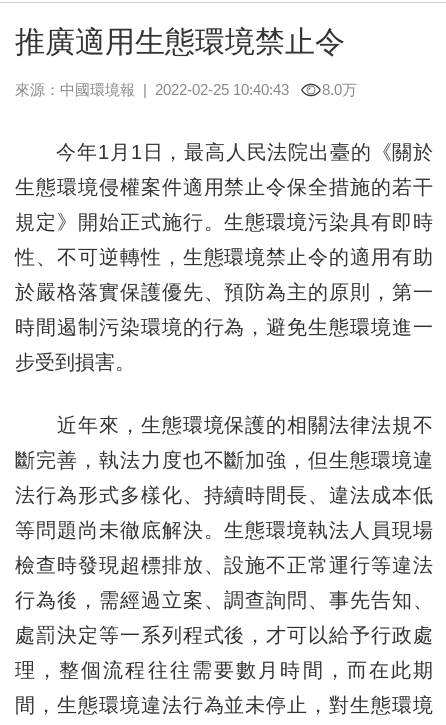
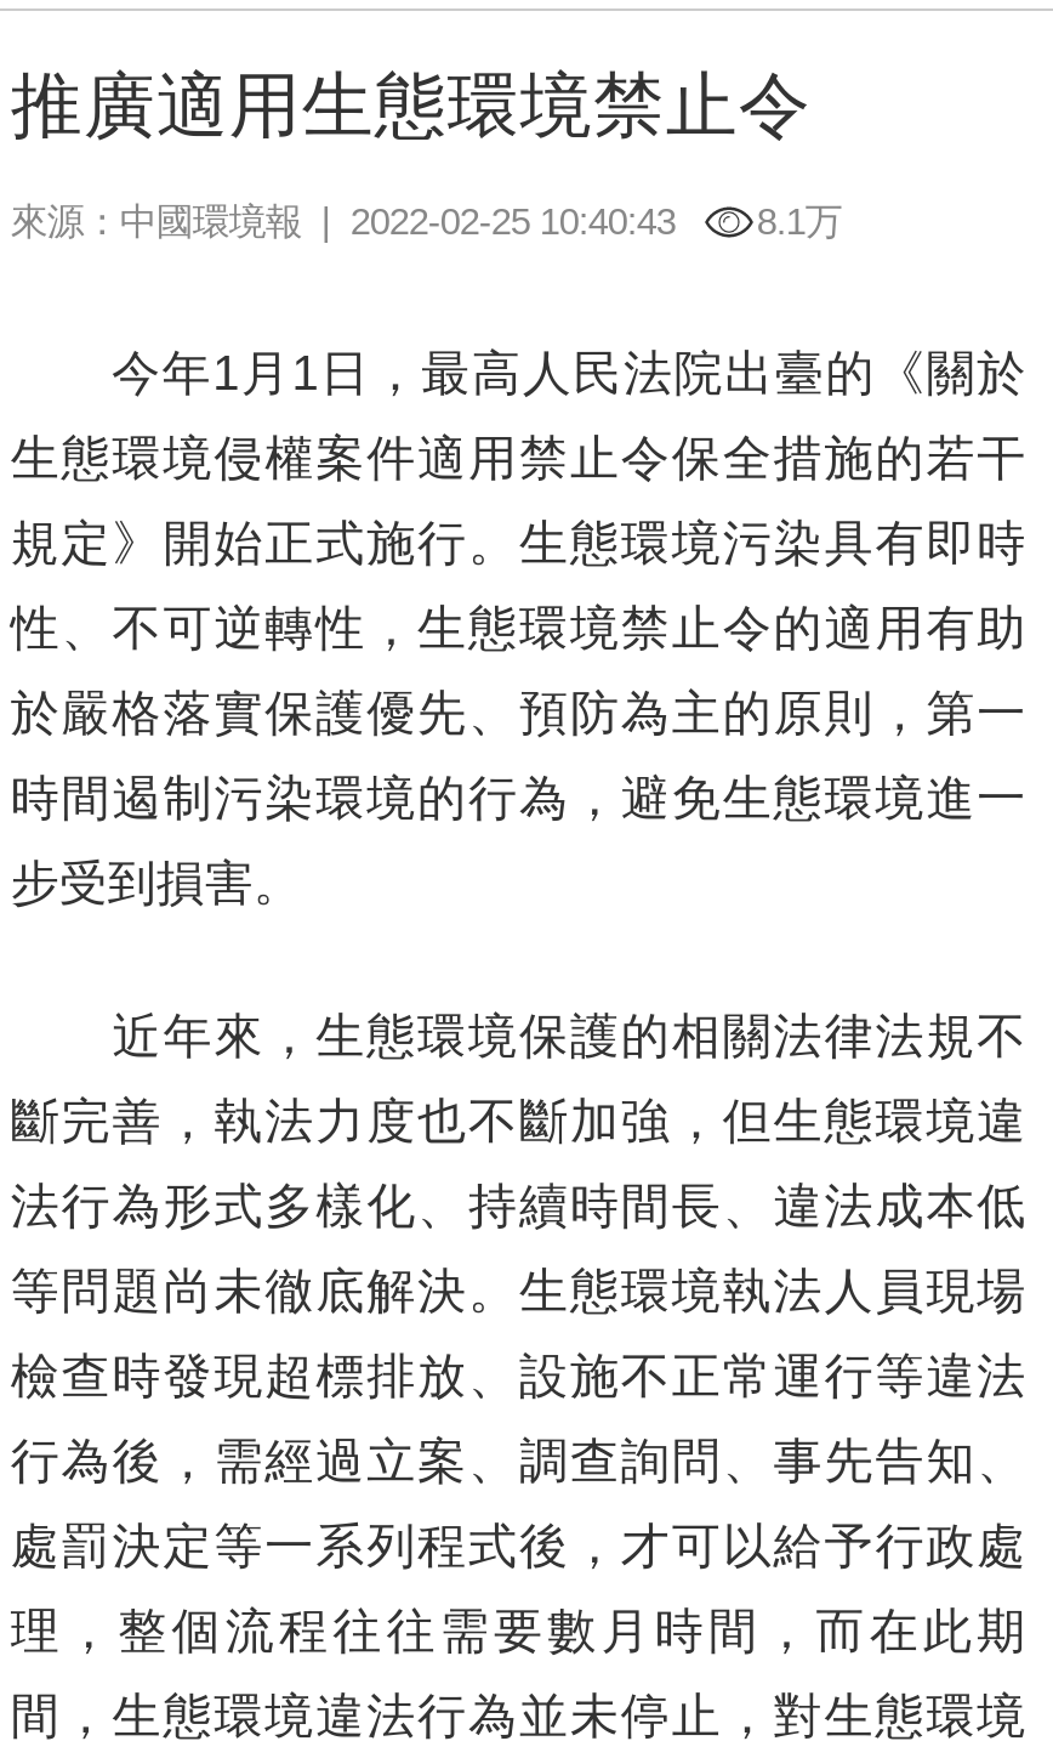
- 8.0万
+ 8.1万
